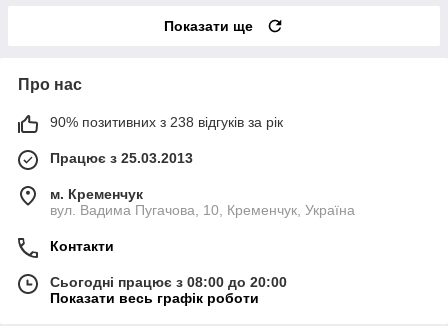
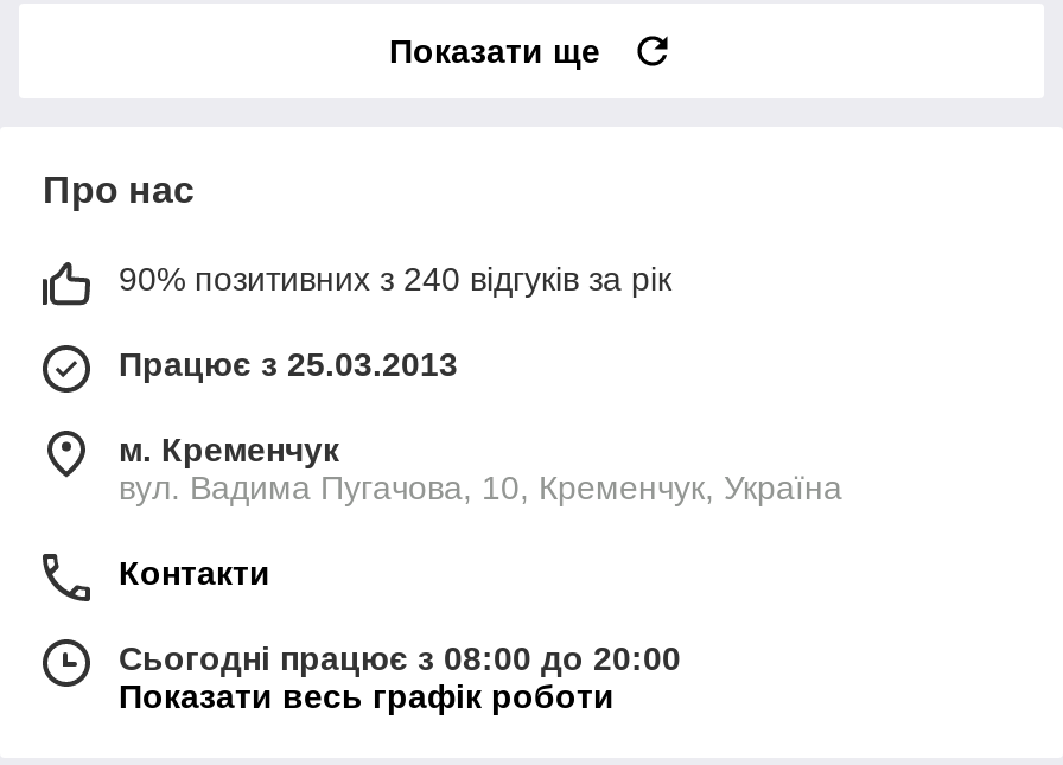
- 90% позитивних з 238 відгуків за рік
+ 90% позитивних з 240 відгуків за рік
